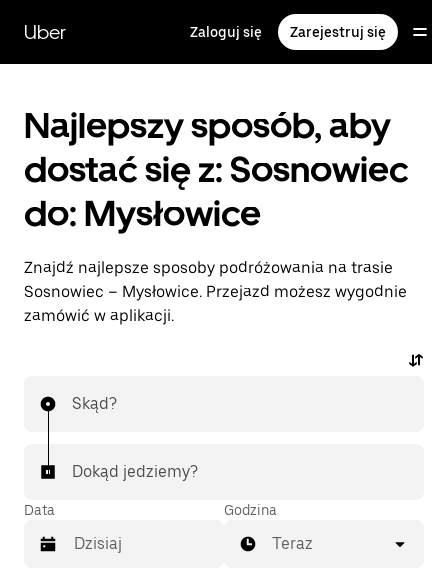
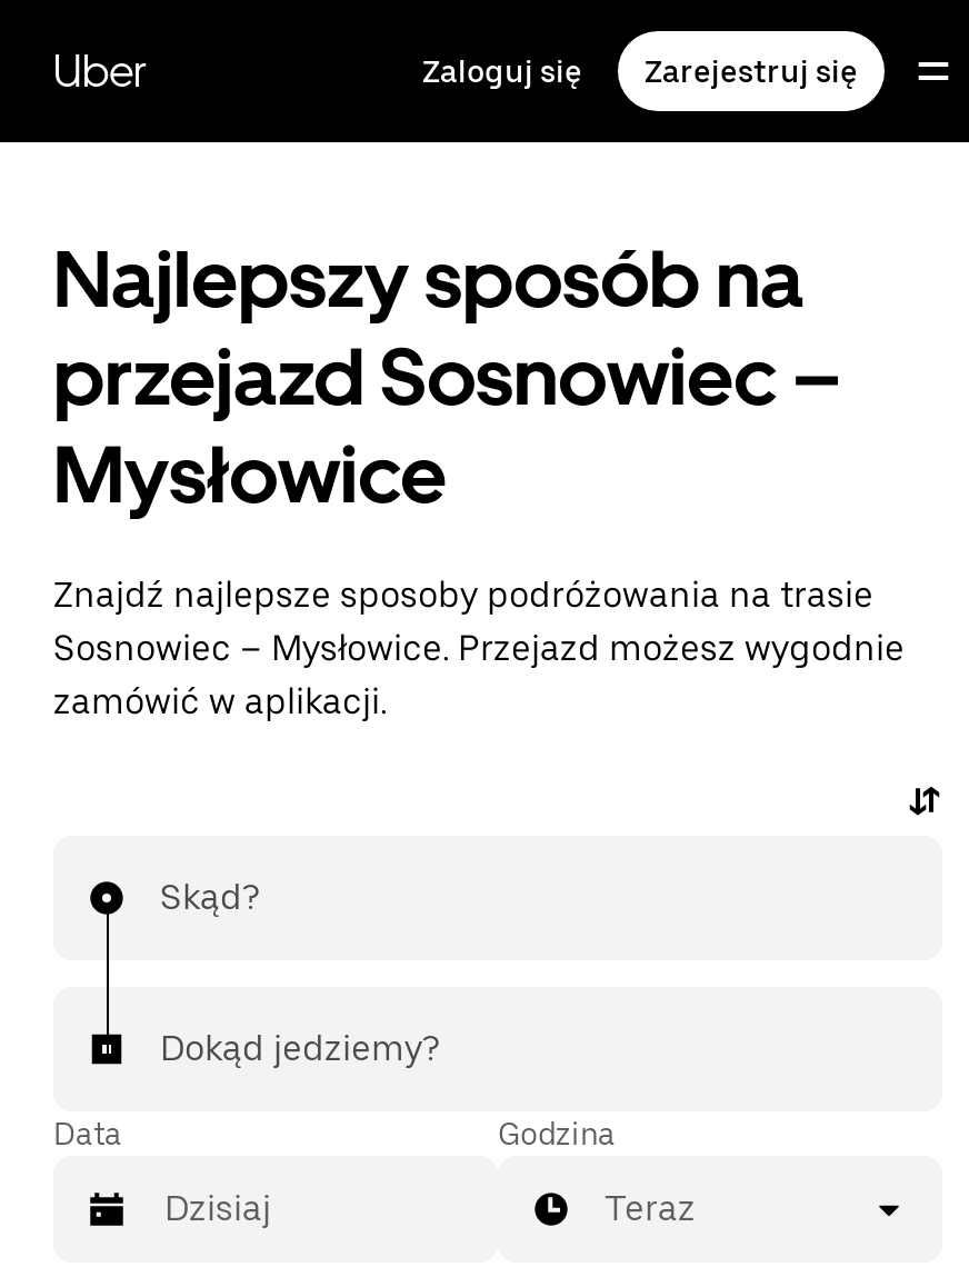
- Najlepszy sposób, aby
- dostać się z: Sosnowiec
- do: Mysłowice
+ Najlepszy sposób na
+ przejazd Sosnowiec –
+ Mysłowice
